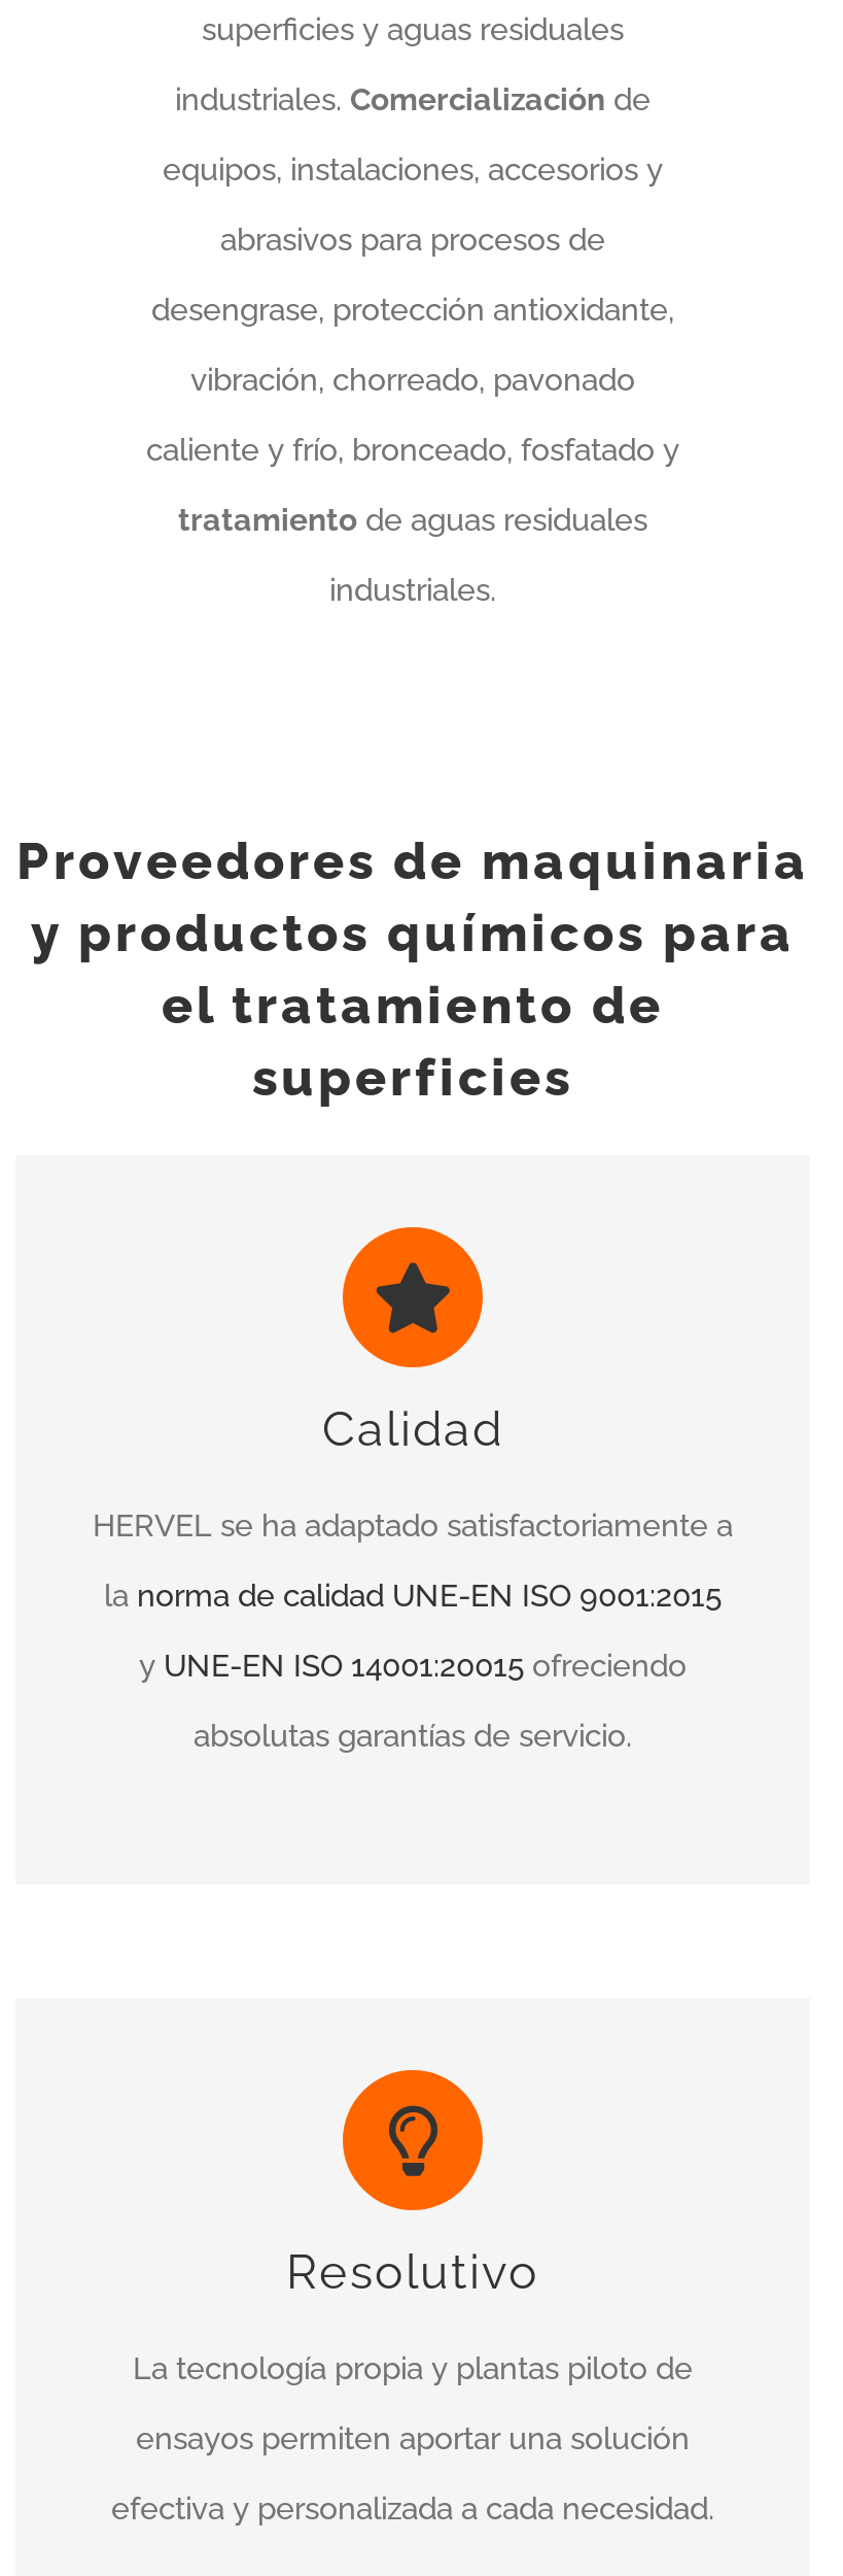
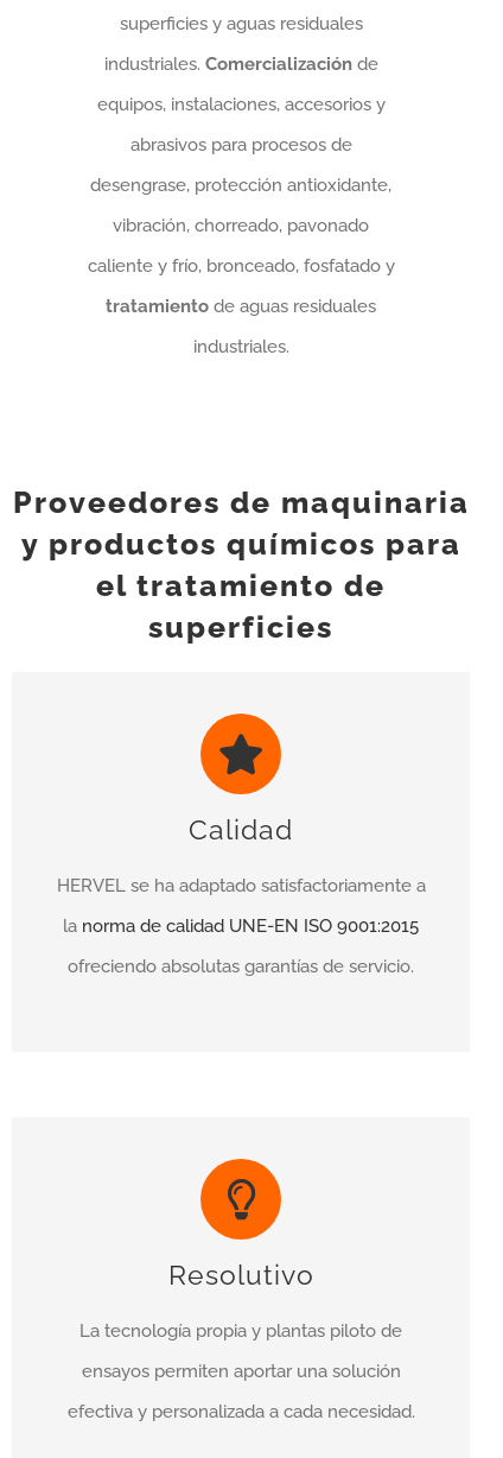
- y UNE-EN ISO 14001:20015 ofreciendo
- absolutas garantías de servicio.
+ ofreciendo absolutas garantías de servicio.
